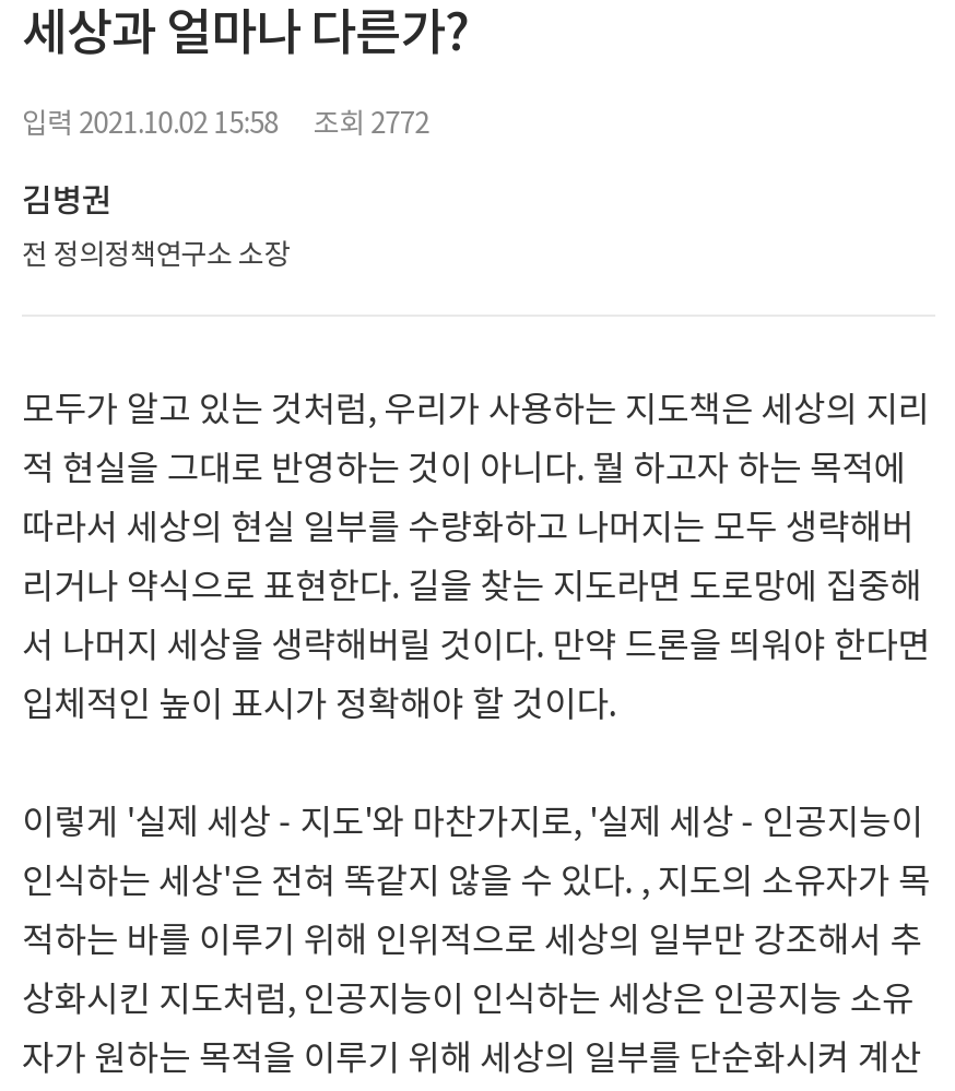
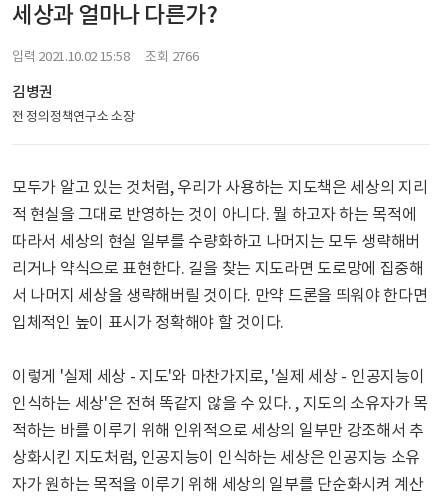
- 입력 2021.10.02 15:58 조회 2772
+ 입력 2021.10.02 15:58 조회 2766
